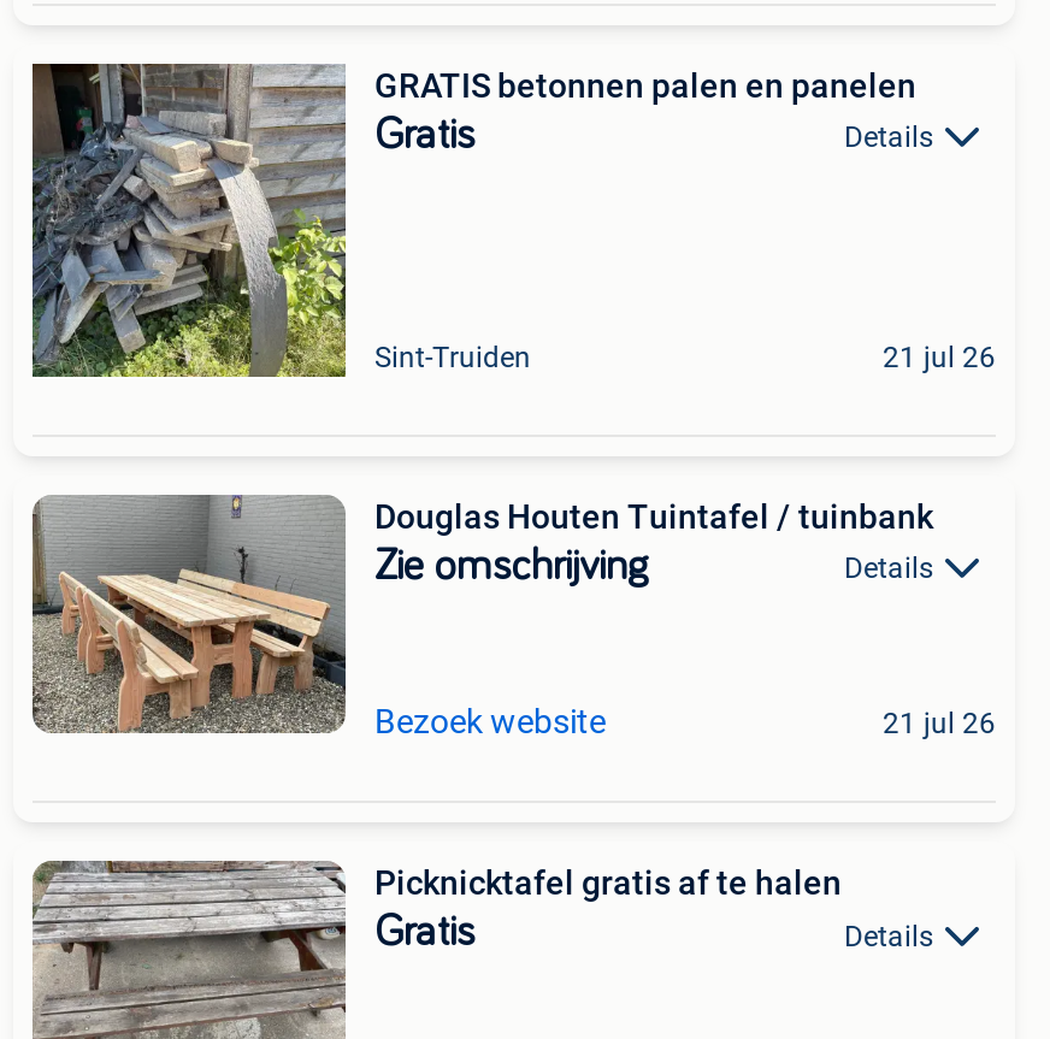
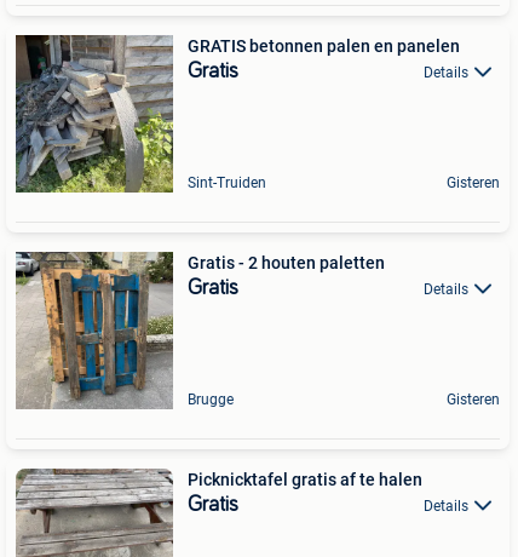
- 21 jul 26
+ Gisteren

- [image]
- Douglas Houten Tuintafel / tuinbank
- Zie omschrijving
+ [image]
+ Gratis - 2 houten paletten
+ Gratis

- Bezoek website
- 21 jul 26
+ Brugge
+ Gisteren
